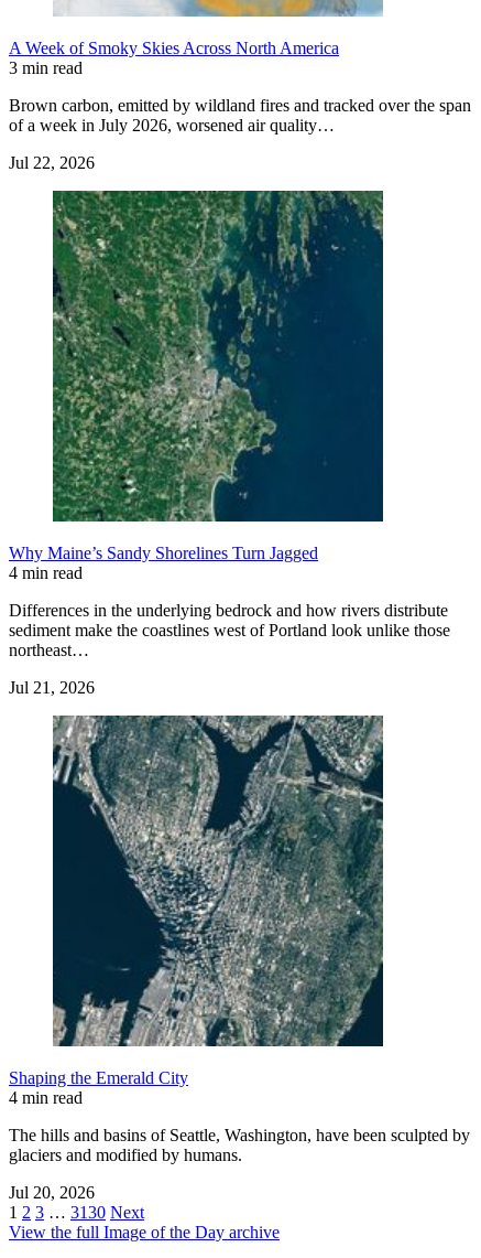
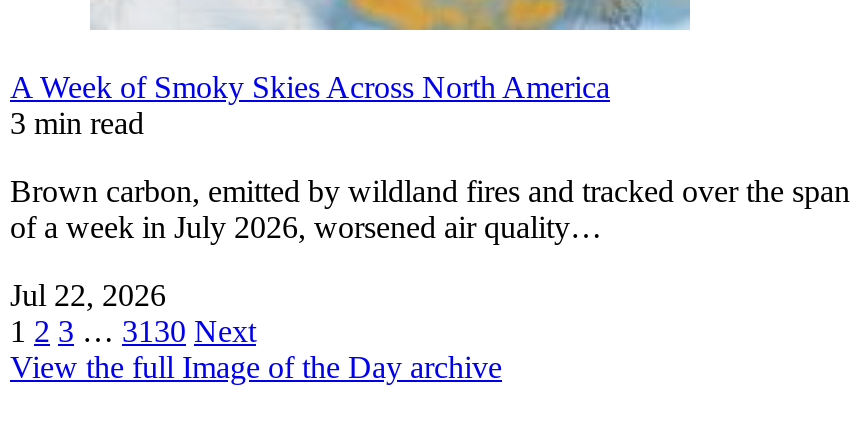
- [image]
- Why Maine’s Sandy Shorelines Turn Jagged
- 4 min read
- Differences in the underlying bedrock and how rivers distribute
- sediment make the coastlines west of Portland look unlike those
- northeast…
- Jul 21, 2026

- [image]
- Shaping the Emerald City
- 4 min read
- The hills and basins of Seattle, Washington, have been sculpted by
- glaciers and modified by humans.
- Jul 20, 2026
